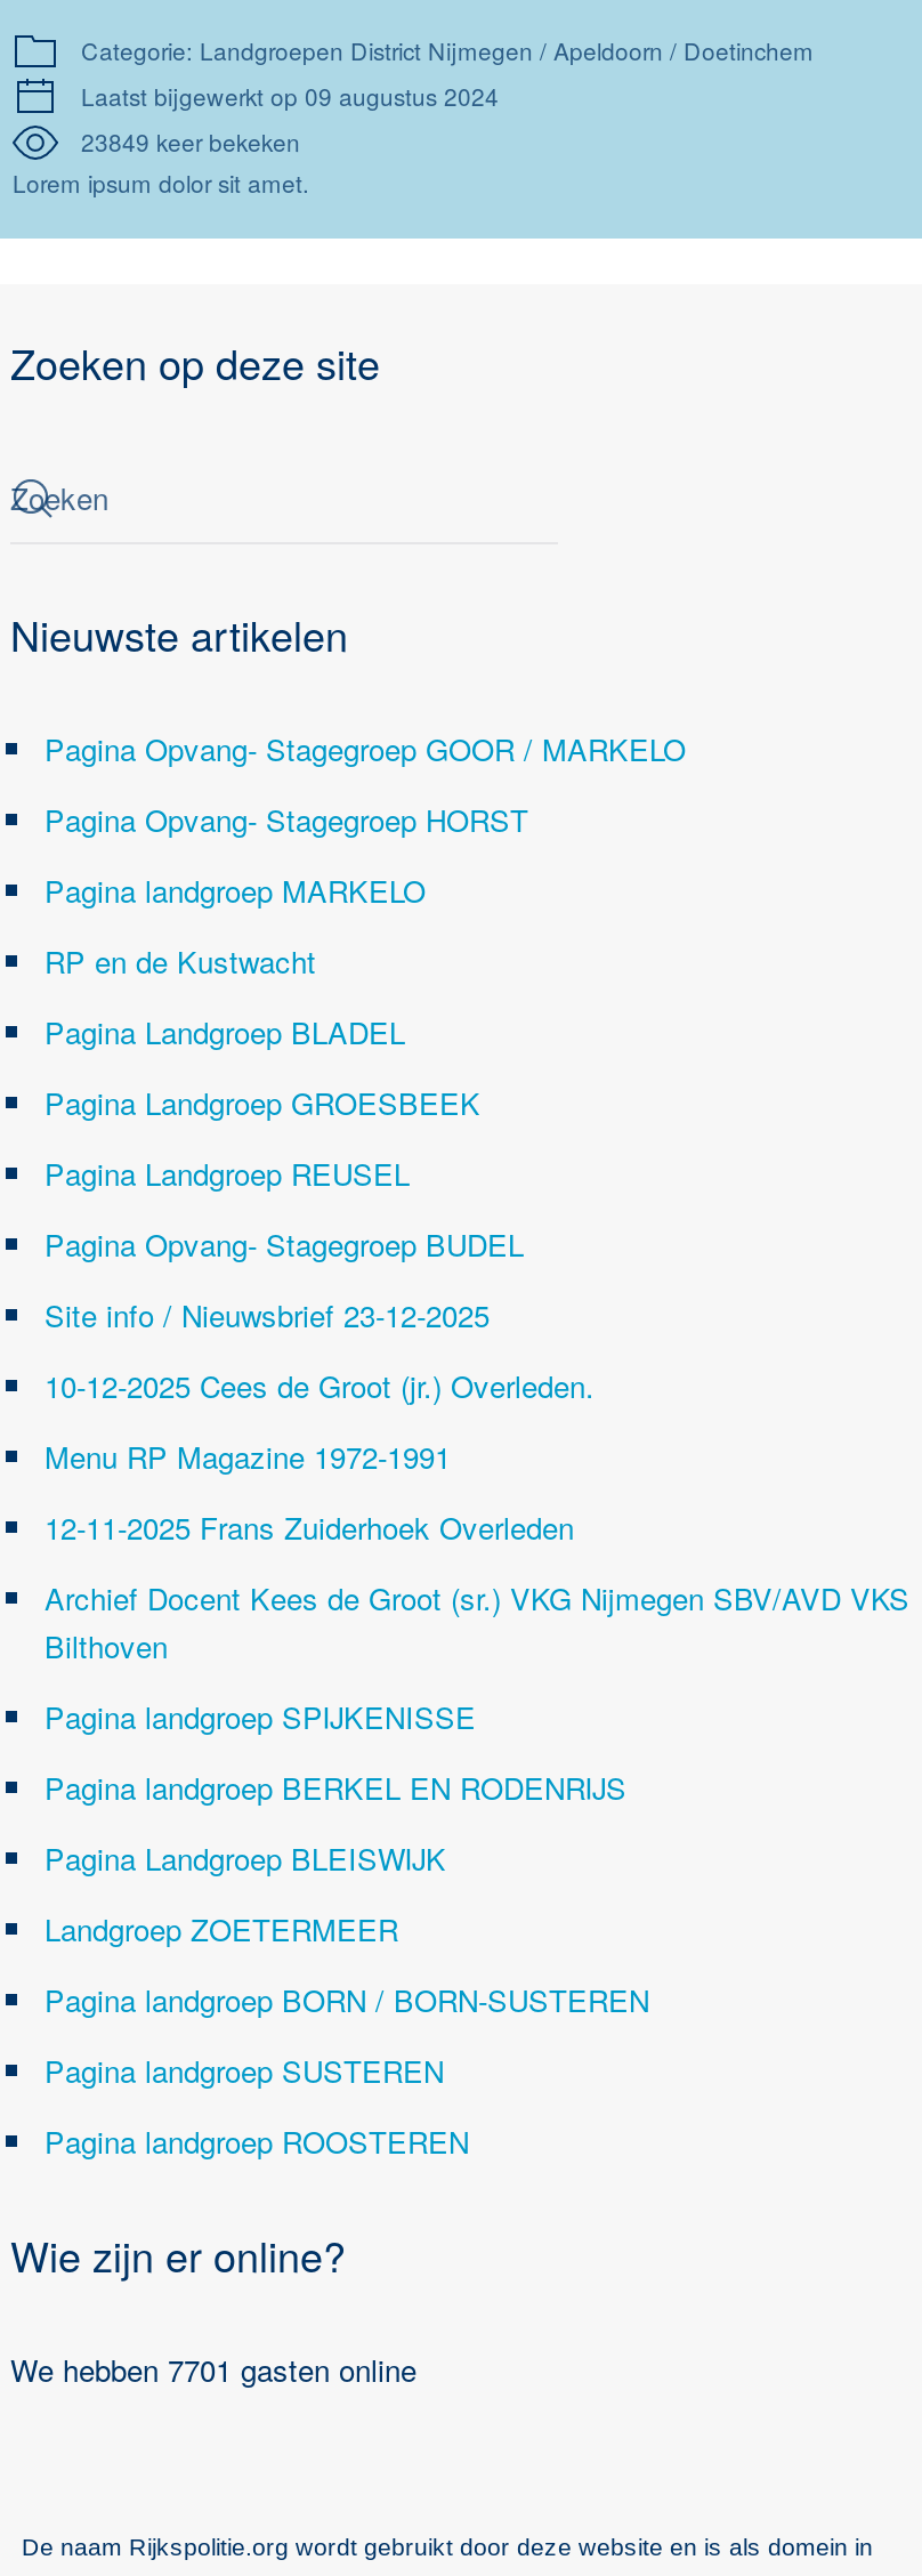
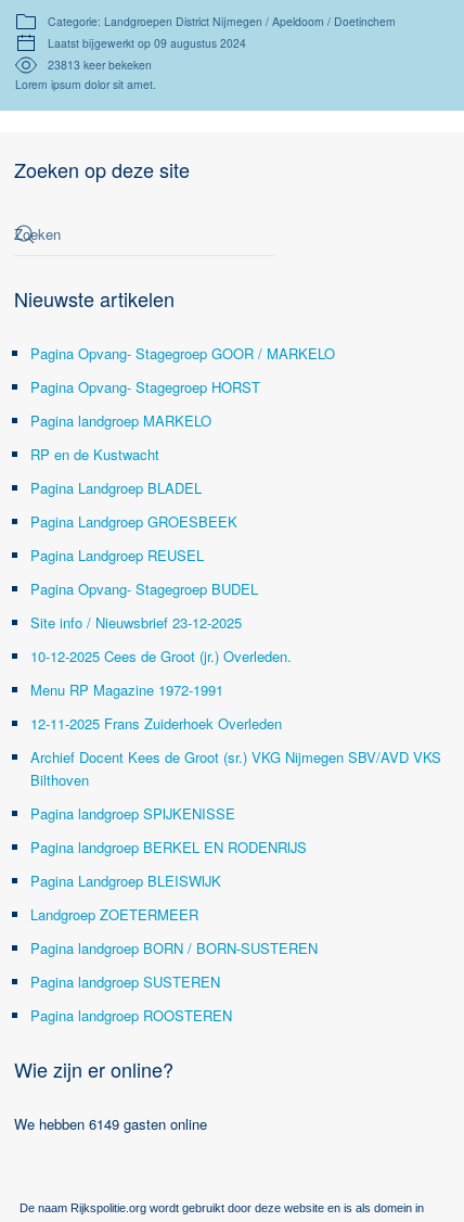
- 23849 keer bekeken
+ 23813 keer bekeken

- We hebben 7701 gasten online
+ We hebben 6149 gasten online
